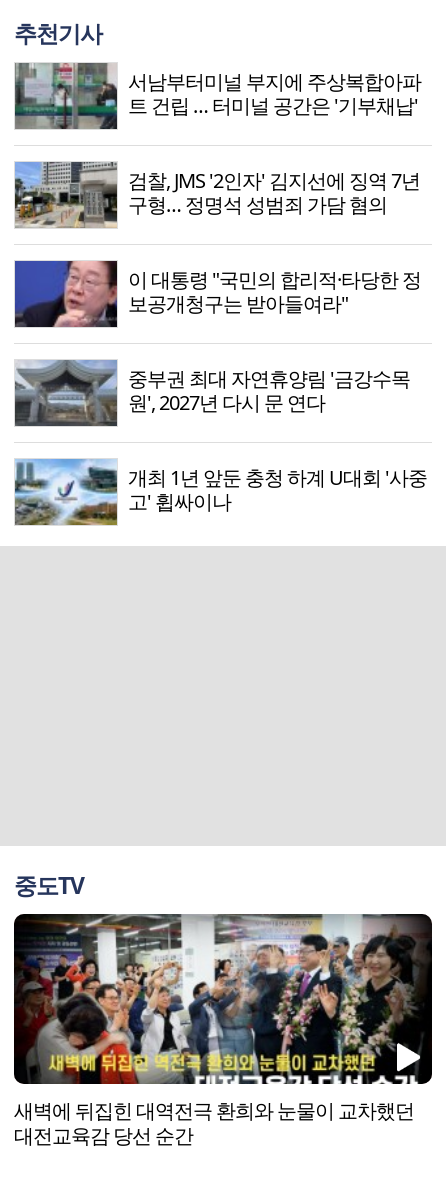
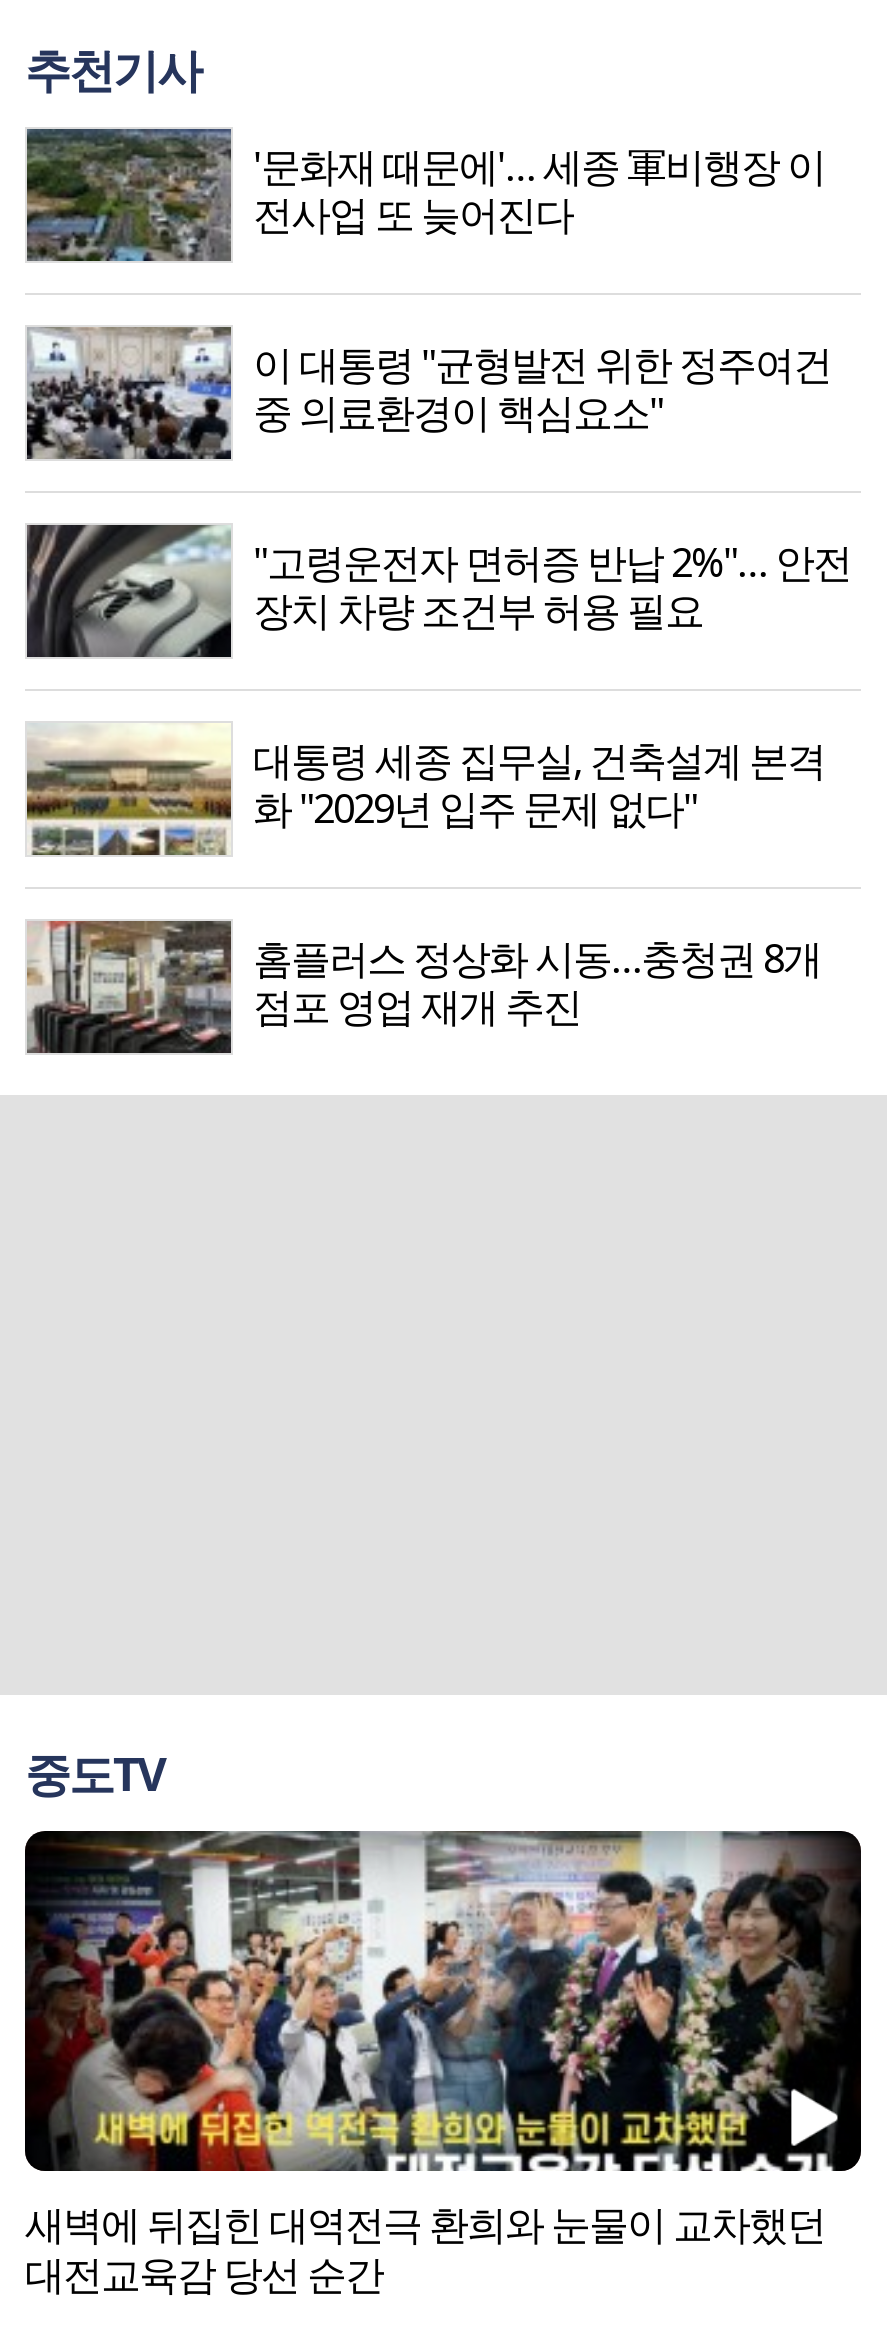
- [image]
- 서남부터미널 부지에 주상복합아파
- 트 건립 … 터미널 공간은 '기부채납'
+ [image]
+ '문화재 때문에'… 세종 軍비행장 이
+ 전사업 또 늦어진다

- [image]
- 검찰, JMS '2인자' 김지선에 징역 7년
- 구형… 정명석 성범죄 가담 혐의
+ [image]
+ 이 대통령 "균형발전 위한 정주여건
+ 중 의료환경이 핵심요소"

- [image]
- 이 대통령 "국민의 합리적·타당한 정
- 보공개청구는 받아들여라"
+ [image]
+ "고령운전자 면허증 반납 2%"… 안전
+ 장치 차량 조건부 허용 필요

- [image]
- 중부권 최대 자연휴양림 '금강수목
- 원', 2027년 다시 문 연다
+ [image]
+ 대통령 세종 집무실, 건축설계 본격
+ 화 "2029년 입주 문제 없다"

- [image]
- 개최 1년 앞둔 충청 하계 U대회 '사중
- 고' 휩싸이나
+ [image]
+ 홈플러스 정상화 시동…충청권 8개
+ 점포 영업 재개 추진
